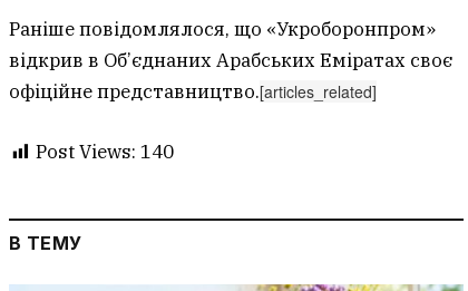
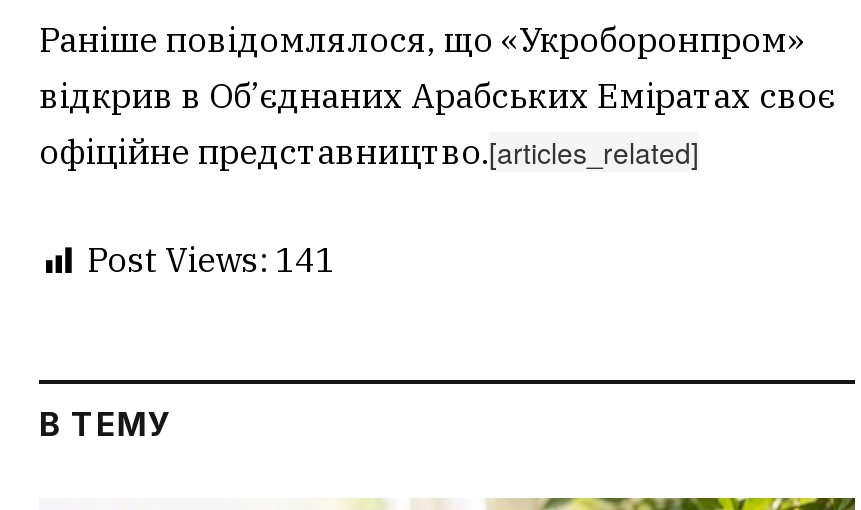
- Post Views: 140
+ Post Views: 141
